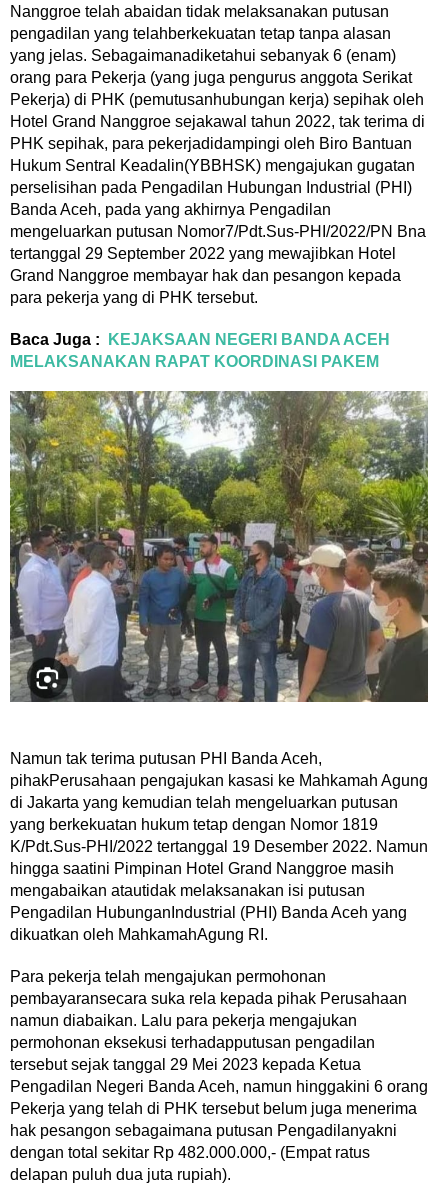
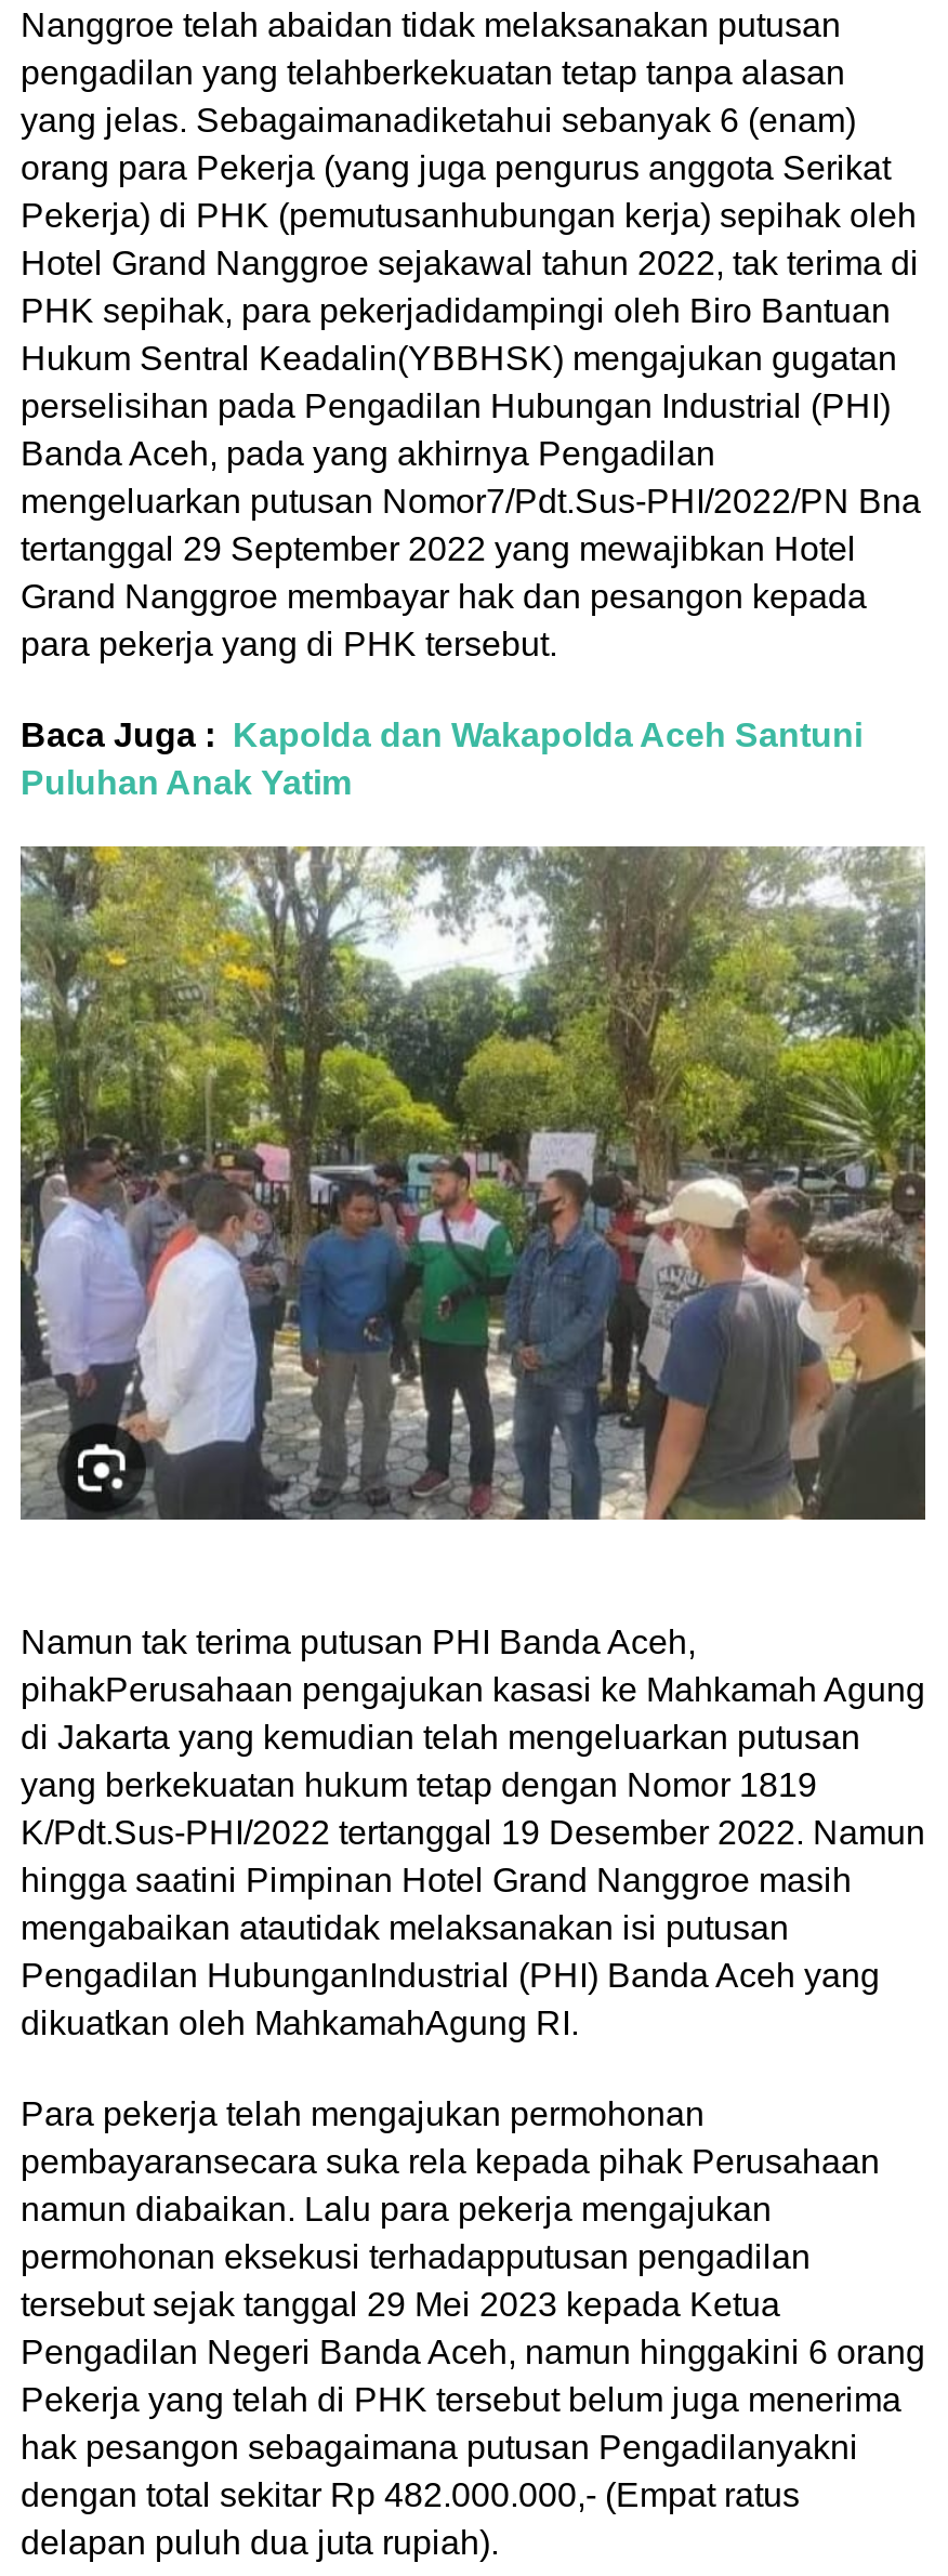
- Baca Juga : KEJAKSAAN NEGERI BANDA ACEH
- MELAKSANAKAN RAPAT KOORDINASI PAKEM
+ Baca Juga : Kapolda dan Wakapolda Aceh Santuni
+ Puluhan Anak Yatim
